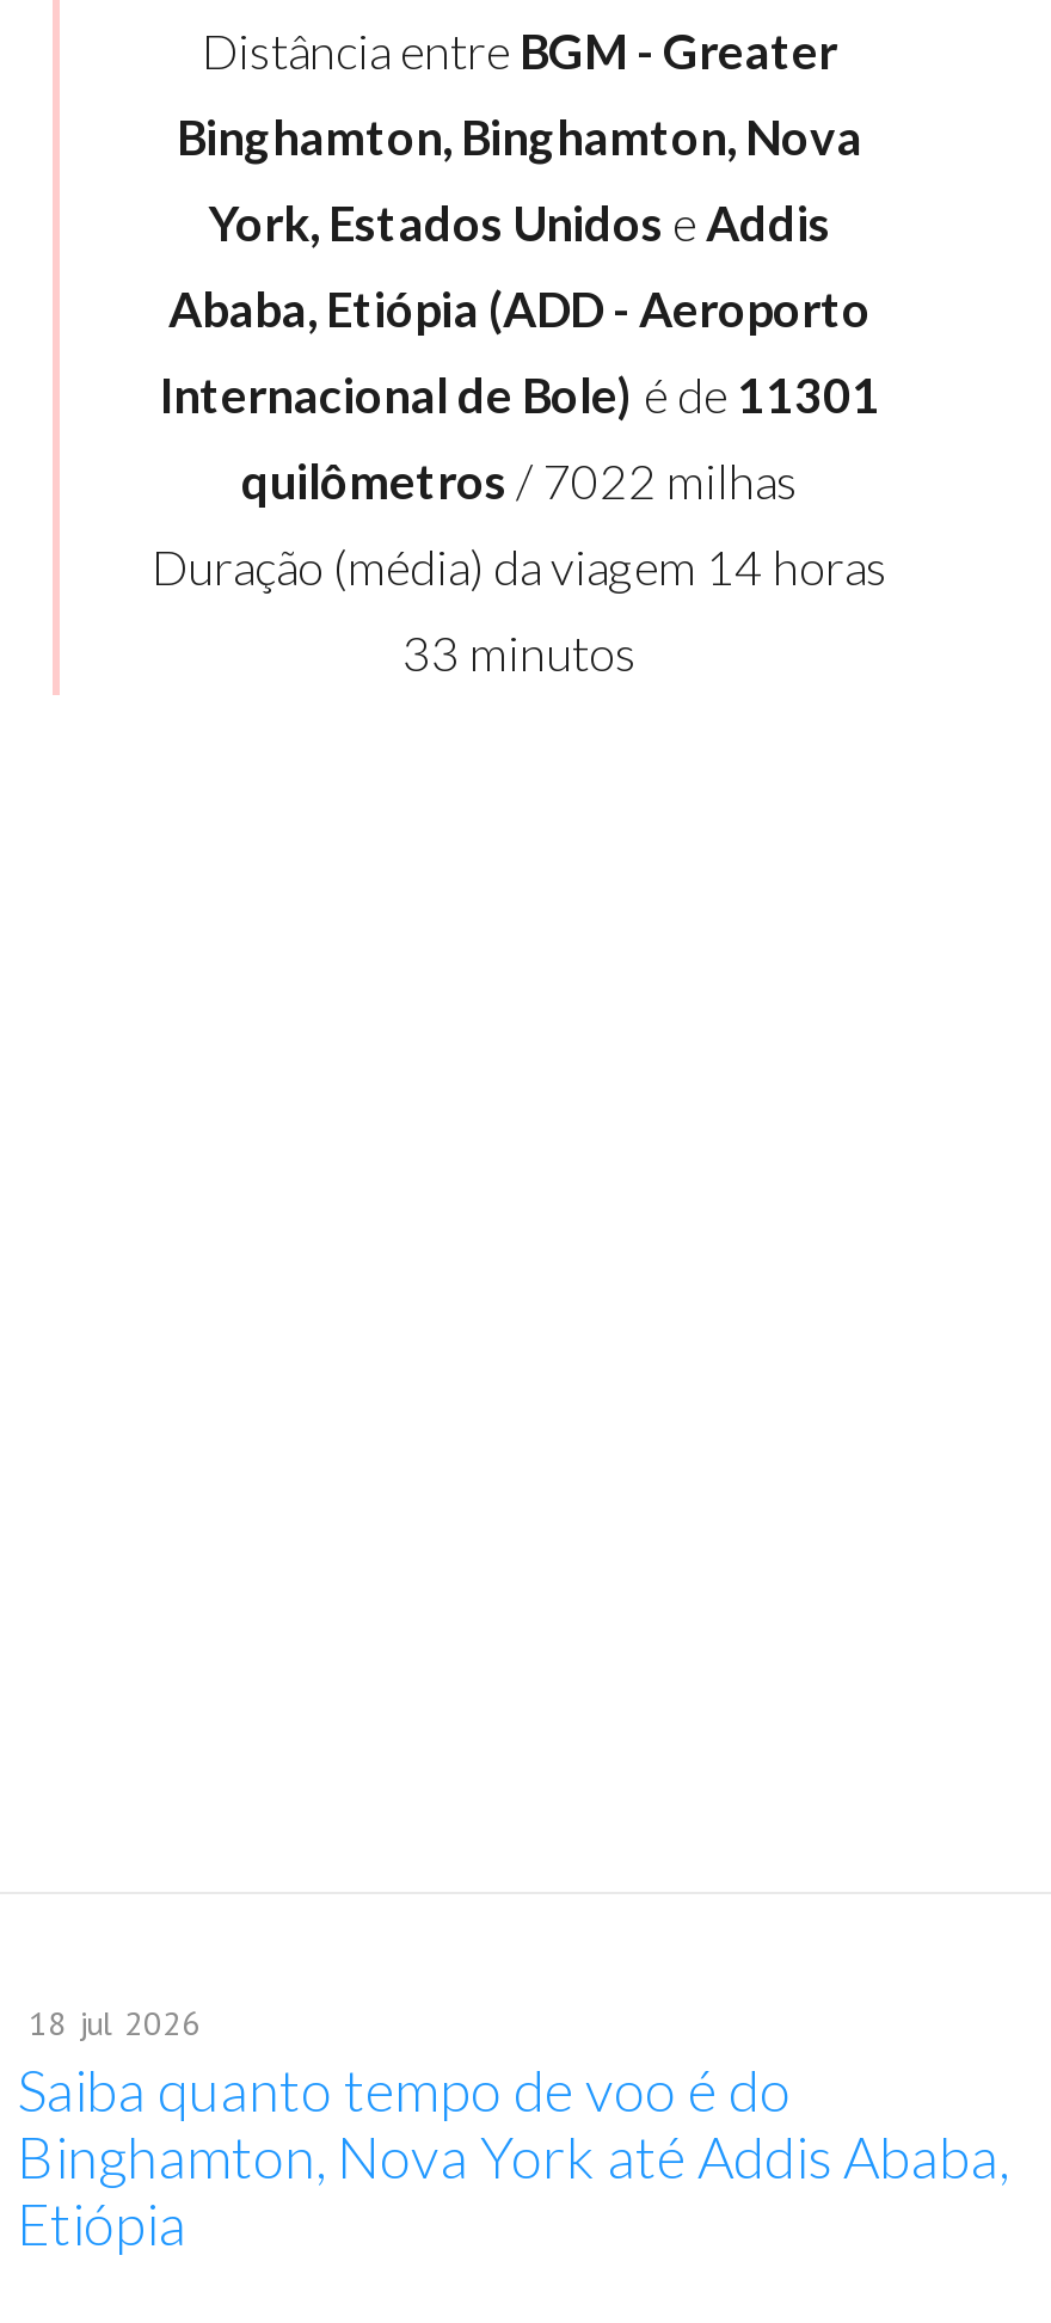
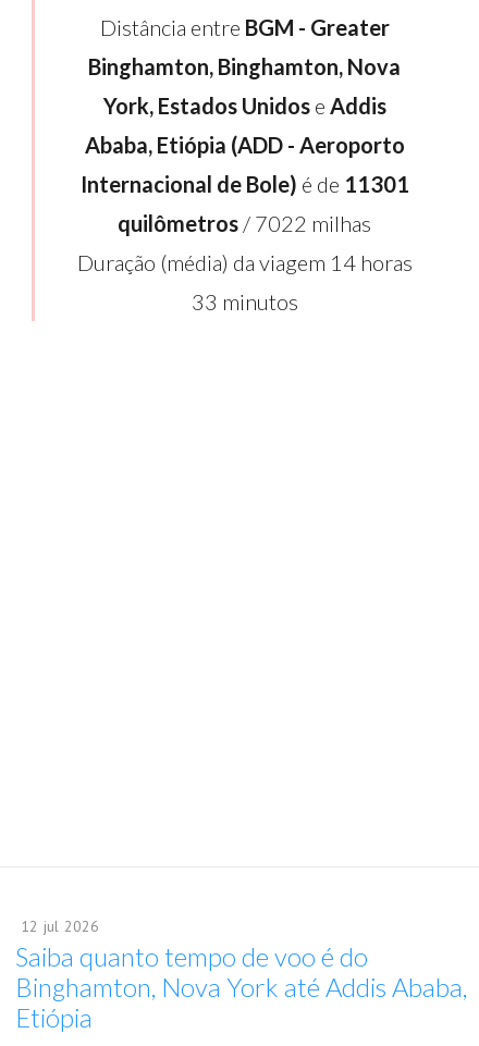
- 18 jul 2026
+ 12 jul 2026
